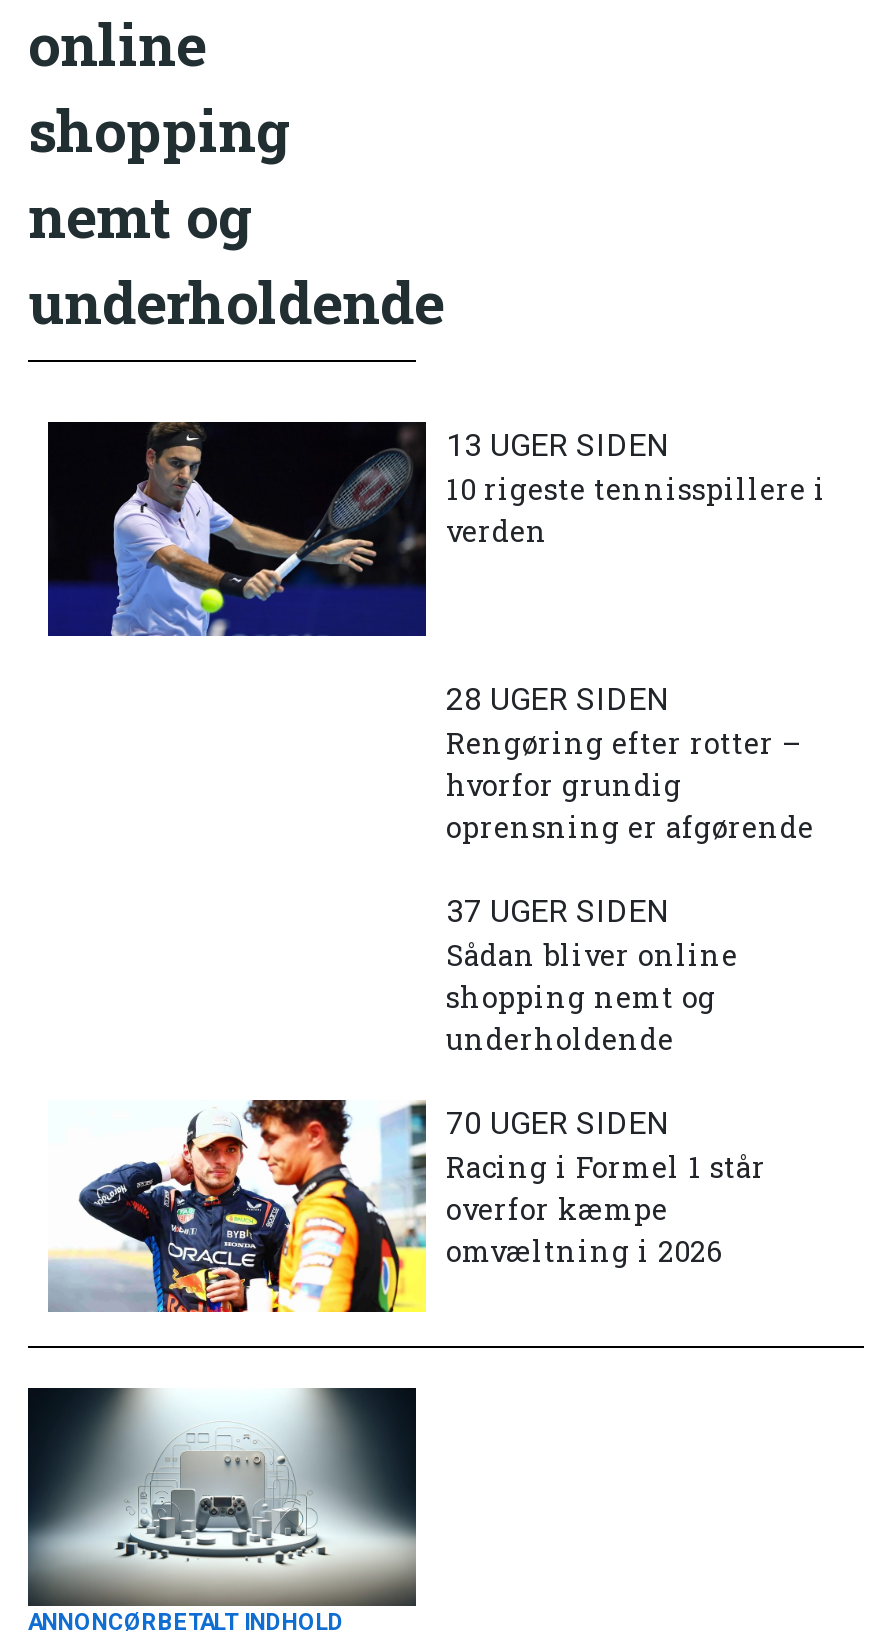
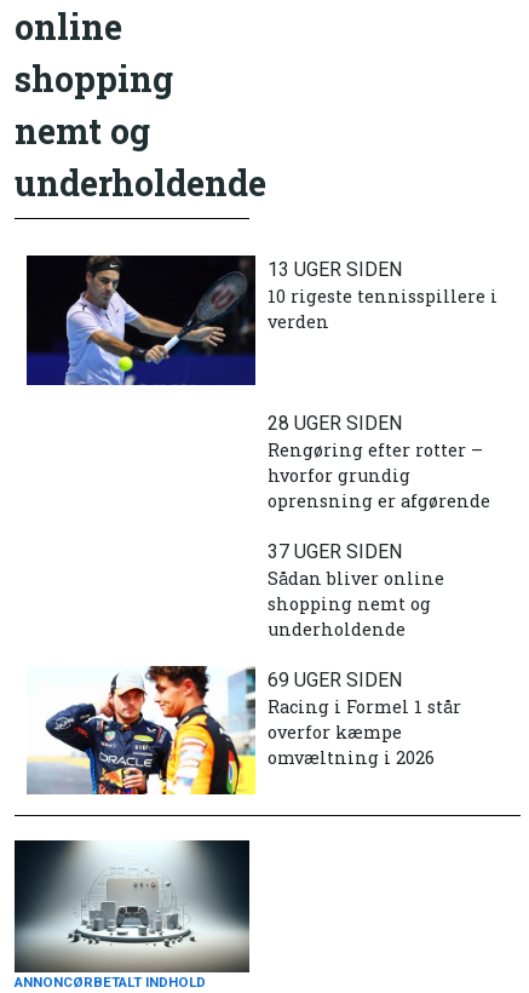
- 70 UGER SIDEN
+ 69 UGER SIDEN
